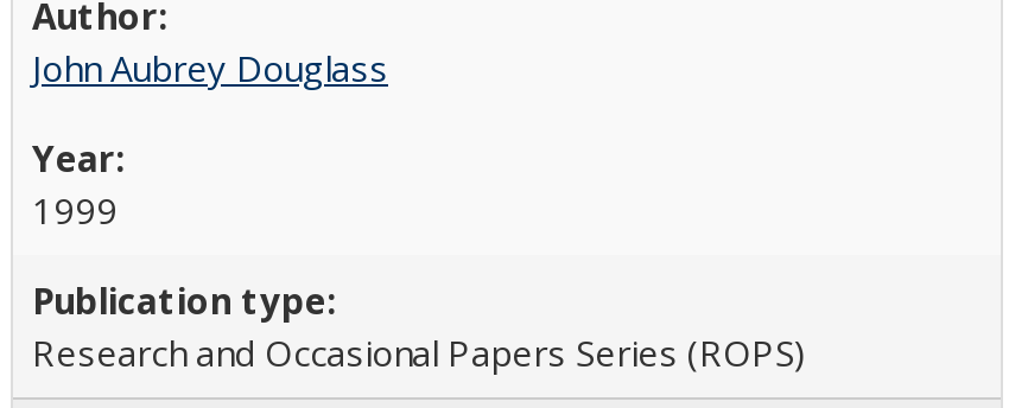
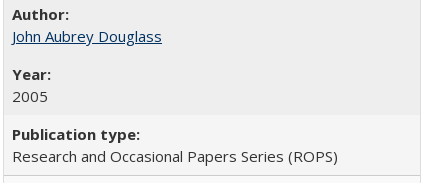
- 1999
+ 2005
